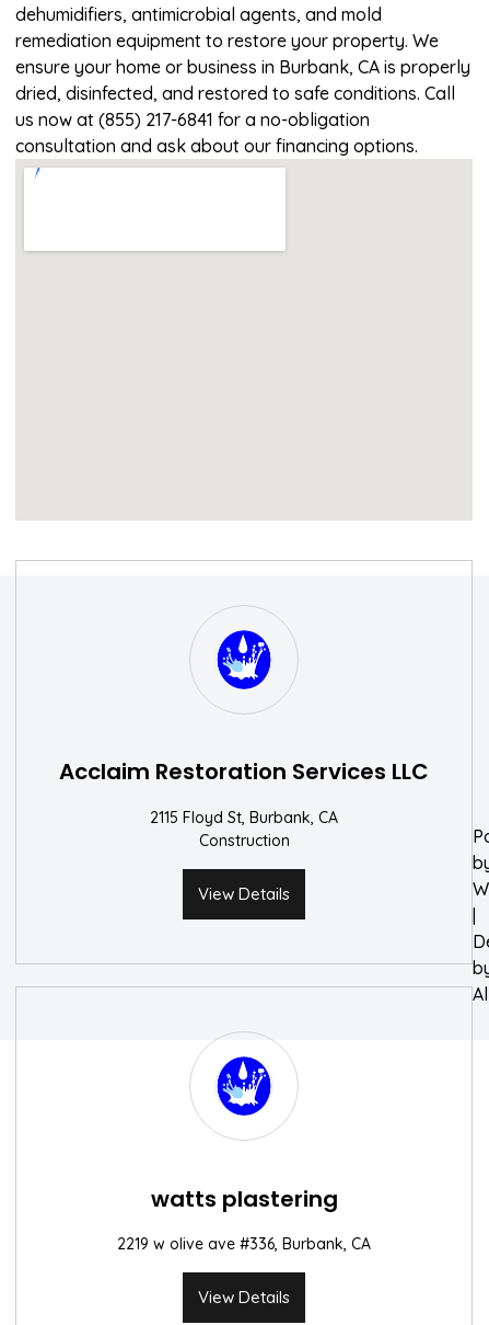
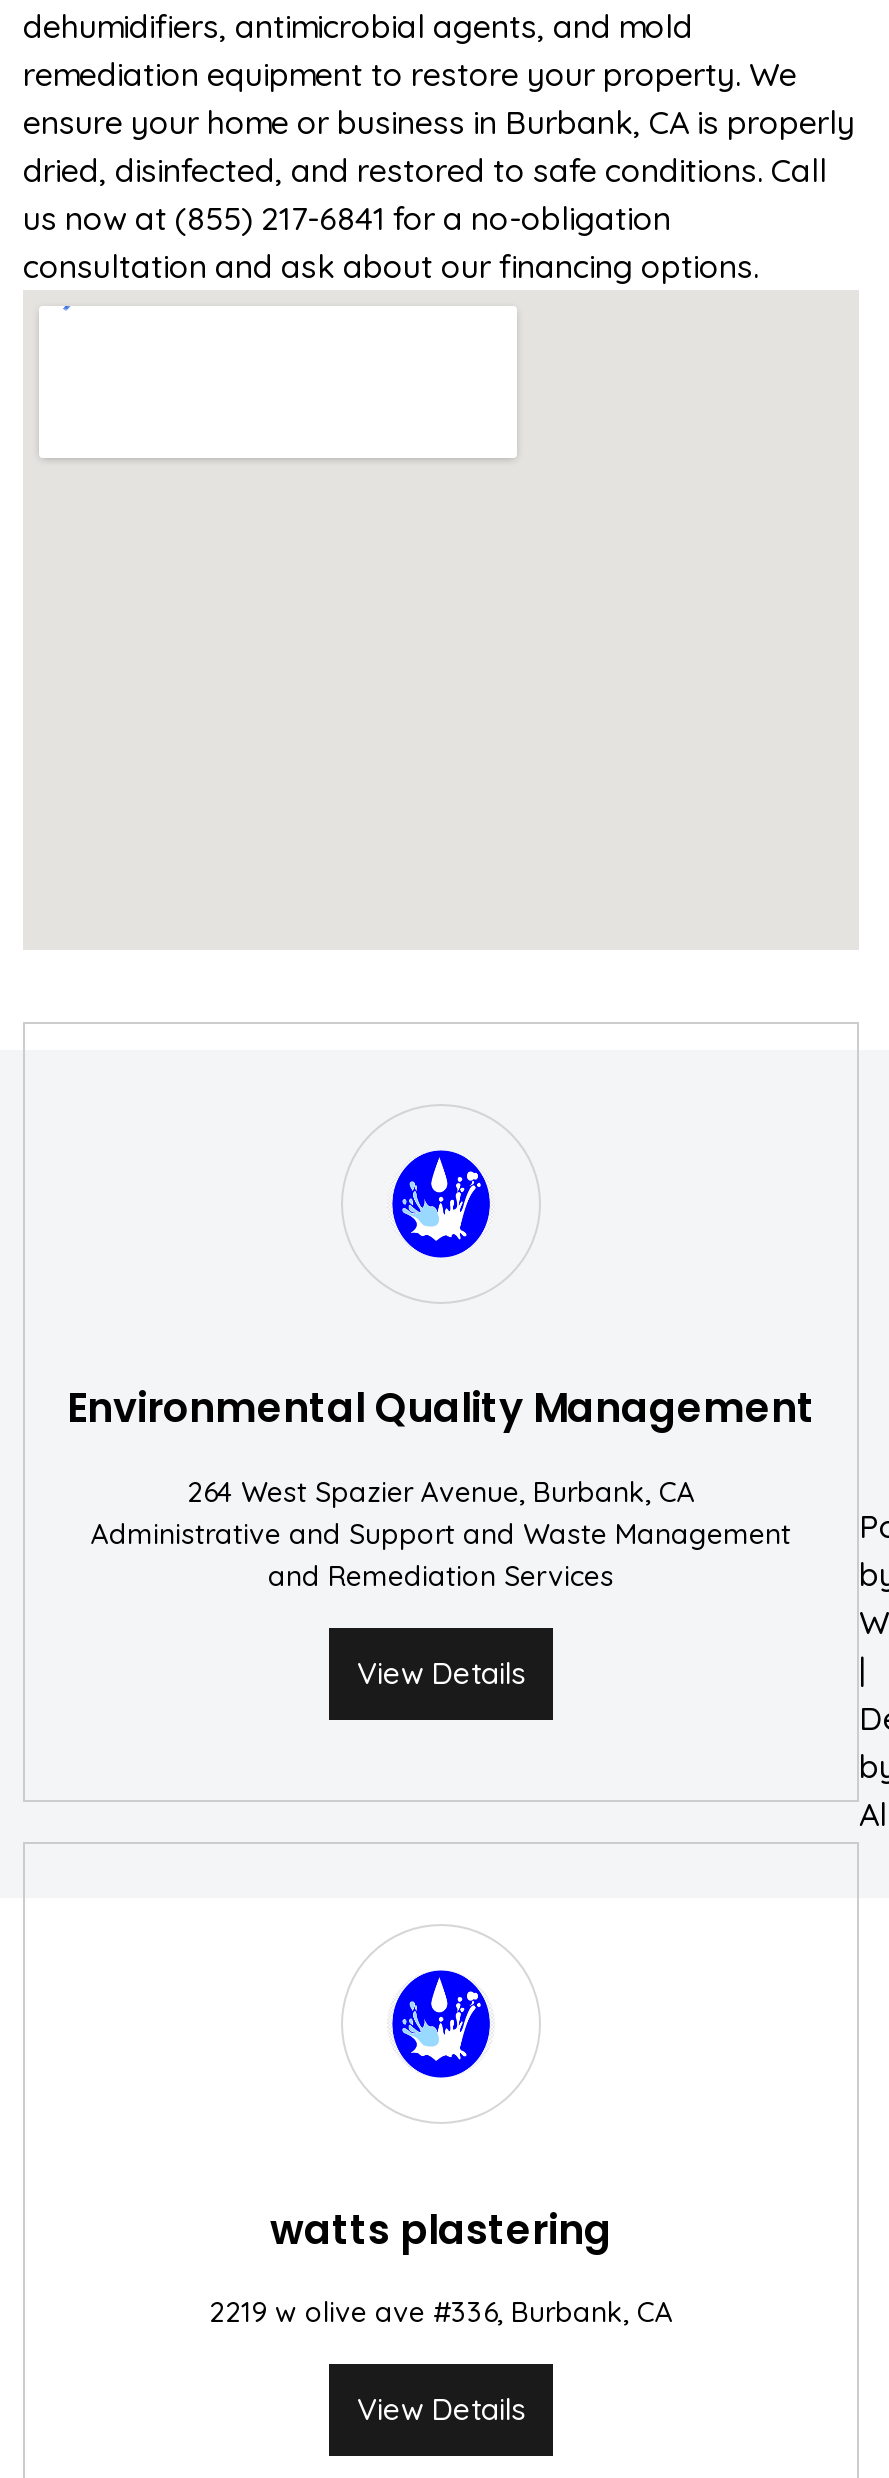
- Acclaim Restoration Services LLC
+ Environmental Quality Management

- 2115 Floyd St, Burbank, CA
- Construction
+ 264 West Spazier Avenue, Burbank, CA
+ Administrative and Support and Waste Management
+ and Remediation Services
